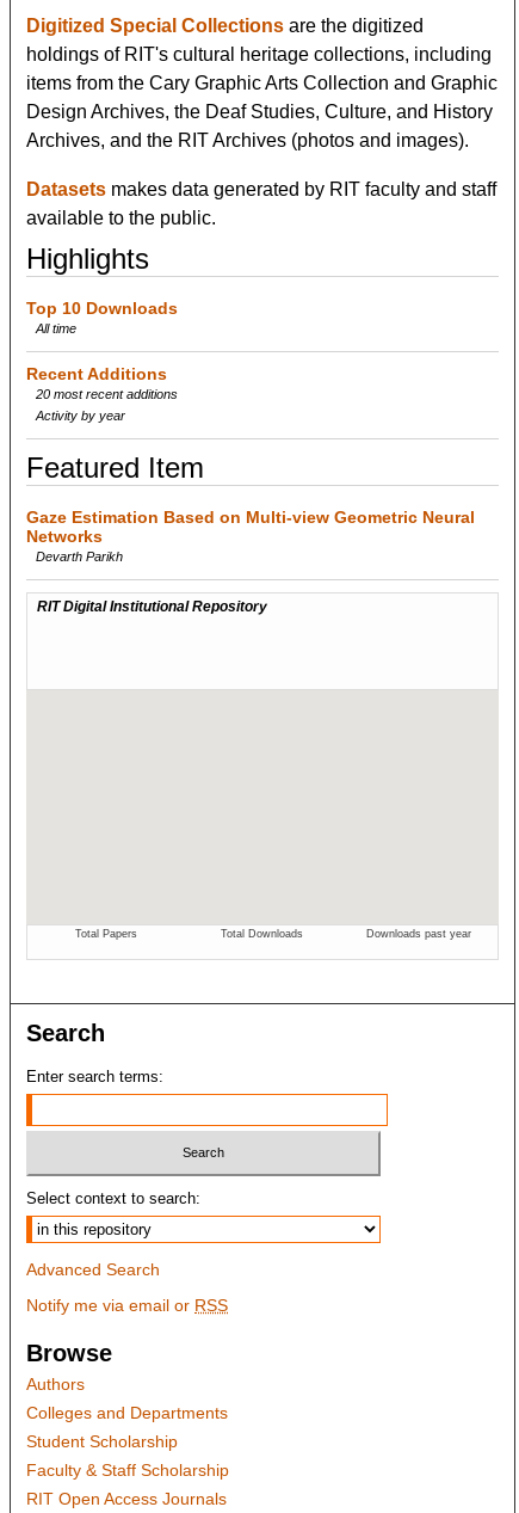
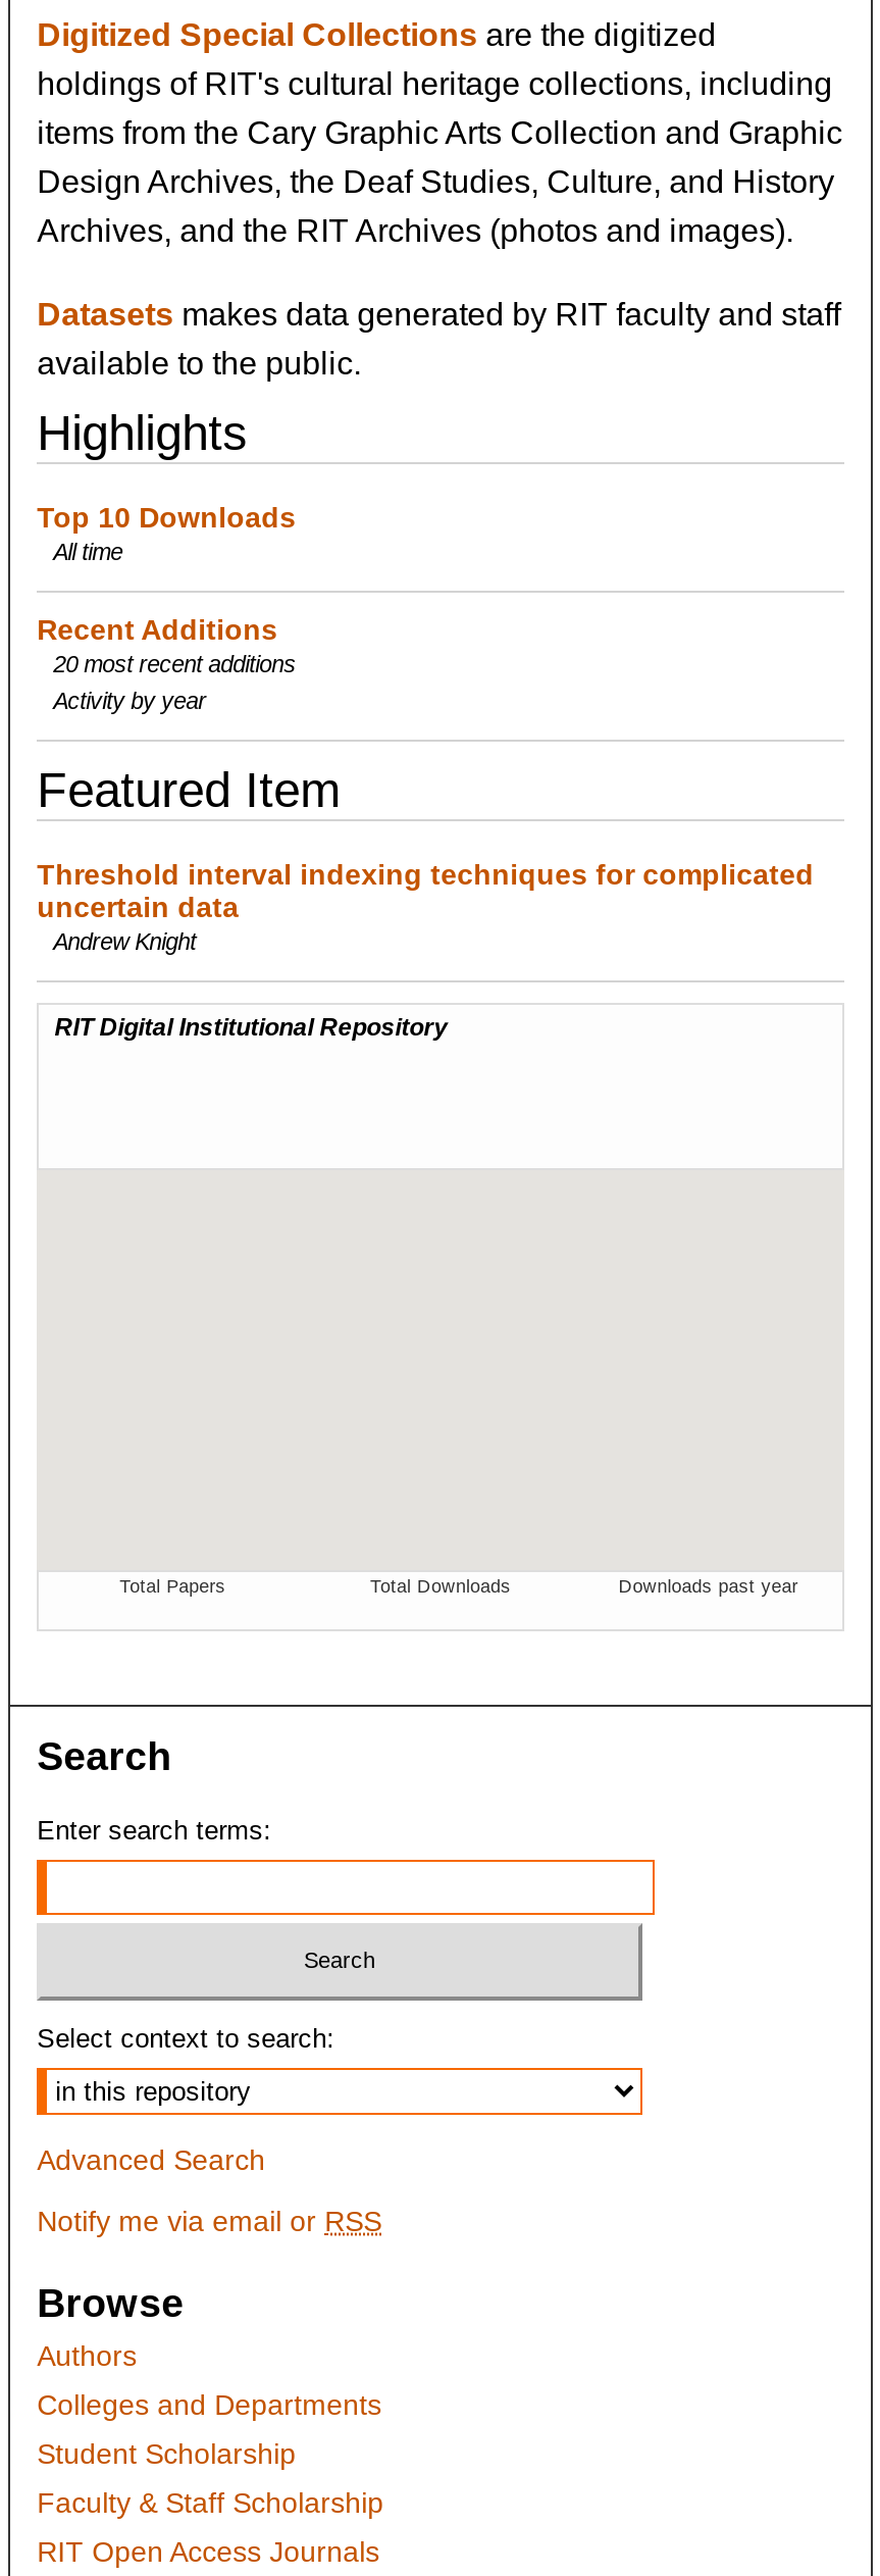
- Gaze Estimation Based on Multi-view Geometric Neural
- Networks
- Devarth Parikh
+ Threshold interval indexing techniques for complicated
+ uncertain data
+ Andrew Knight
